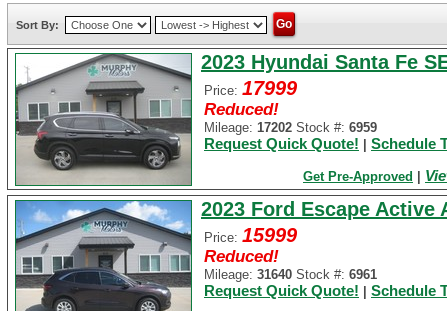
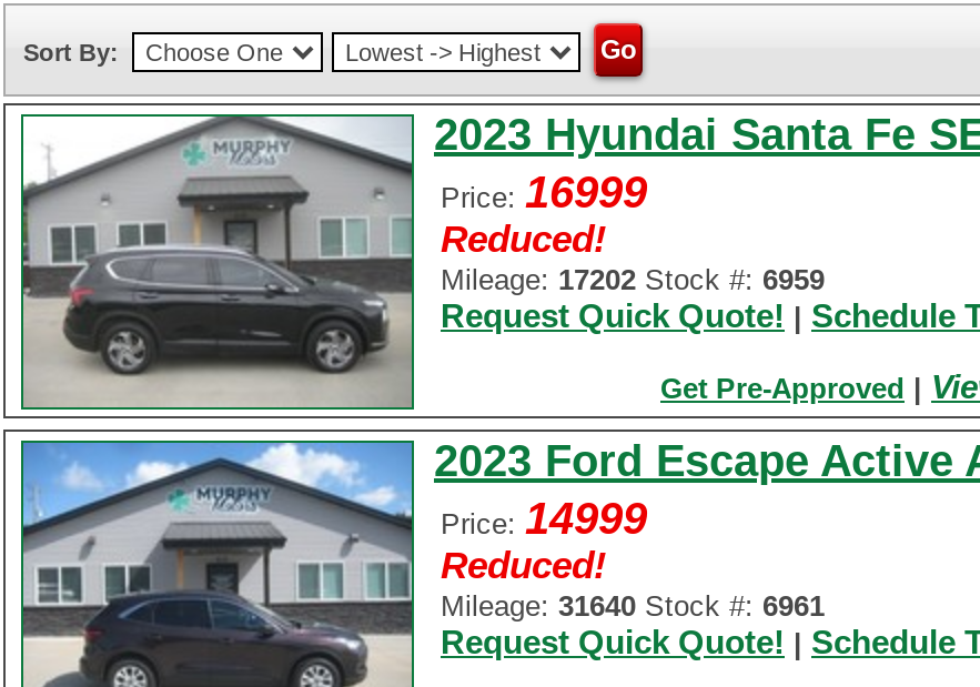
- Price: 17999
+ Price: 16999

- Price: 15999
+ Price: 14999
